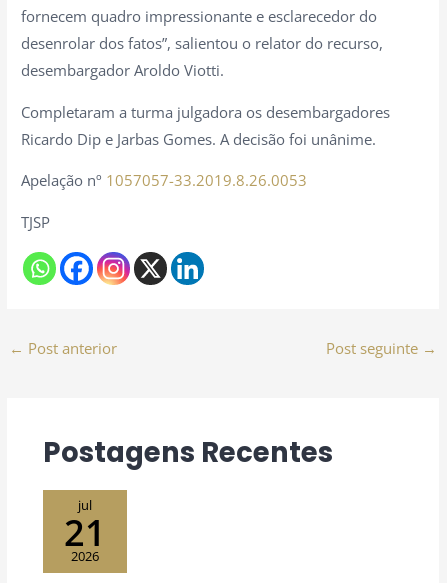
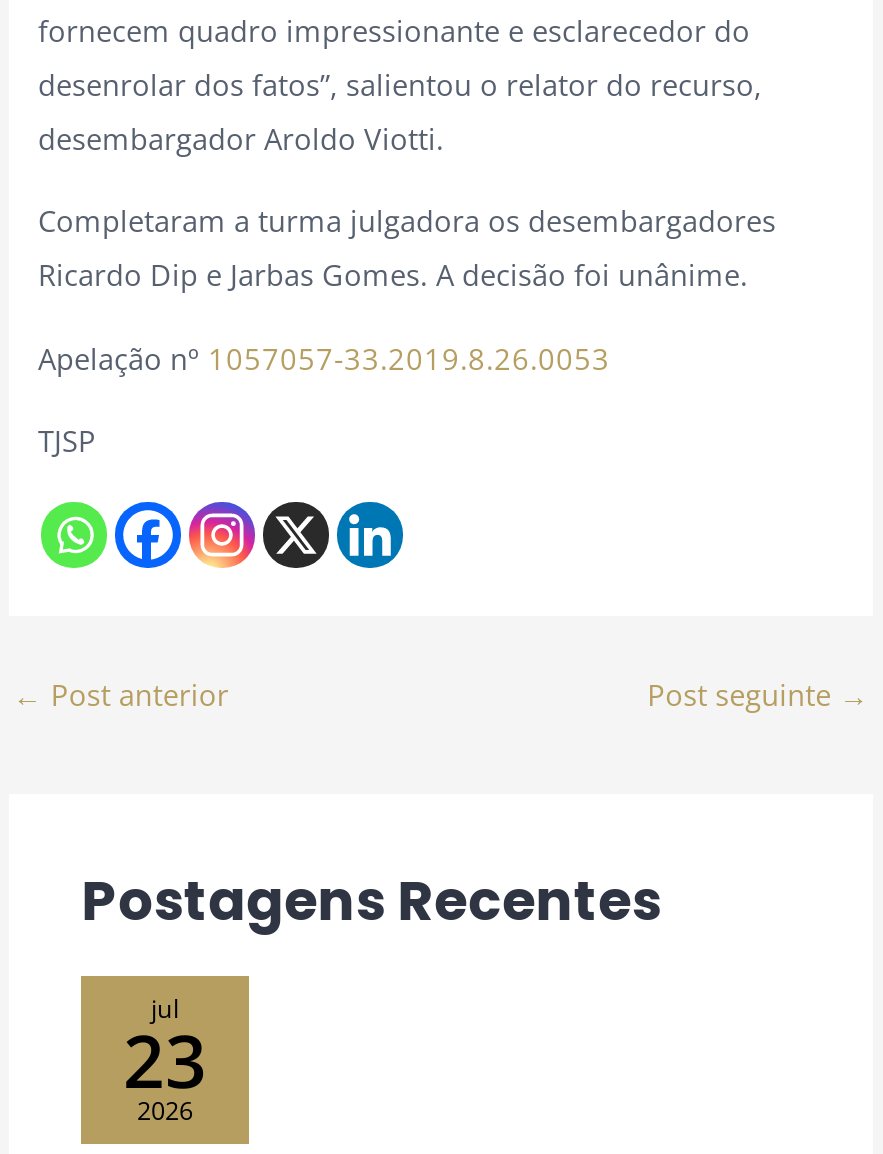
- 21
+ 23
